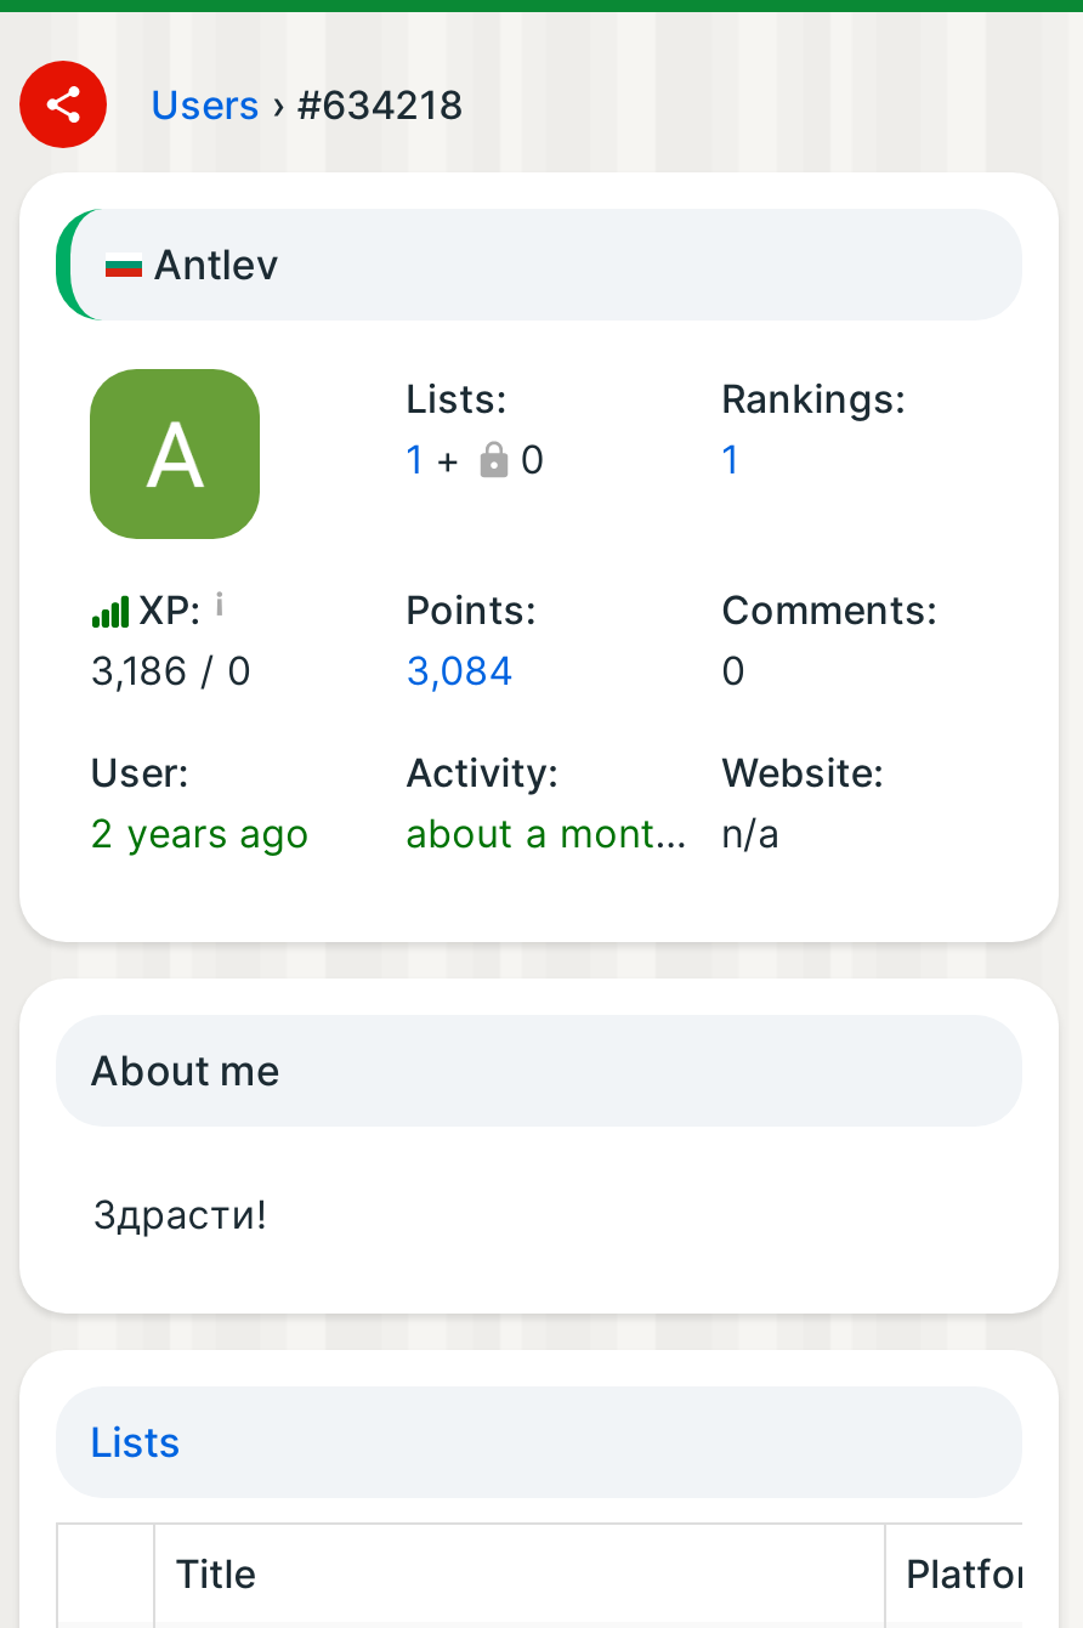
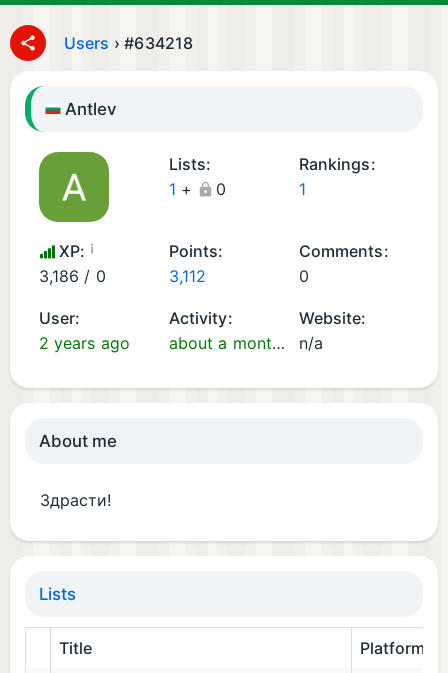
- 3,084
+ 3,112
